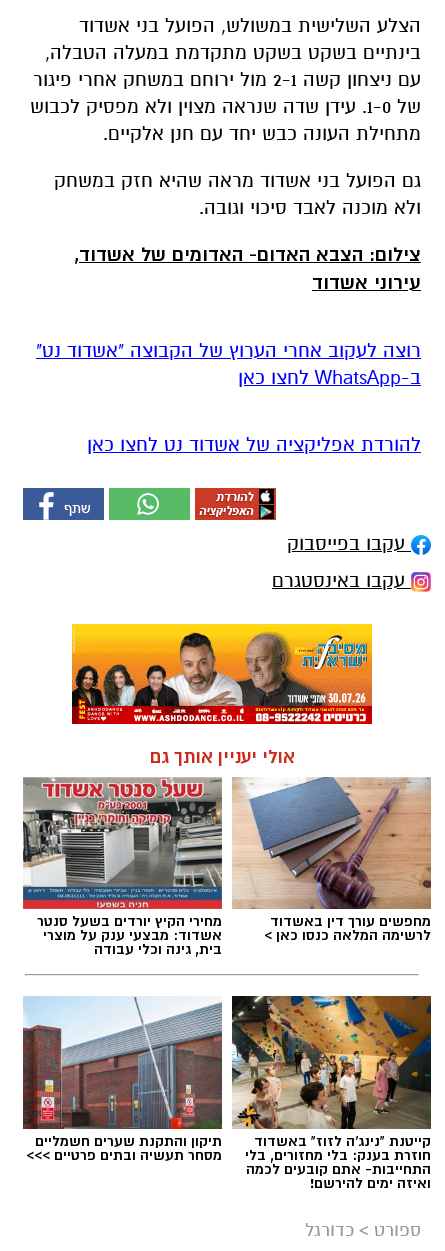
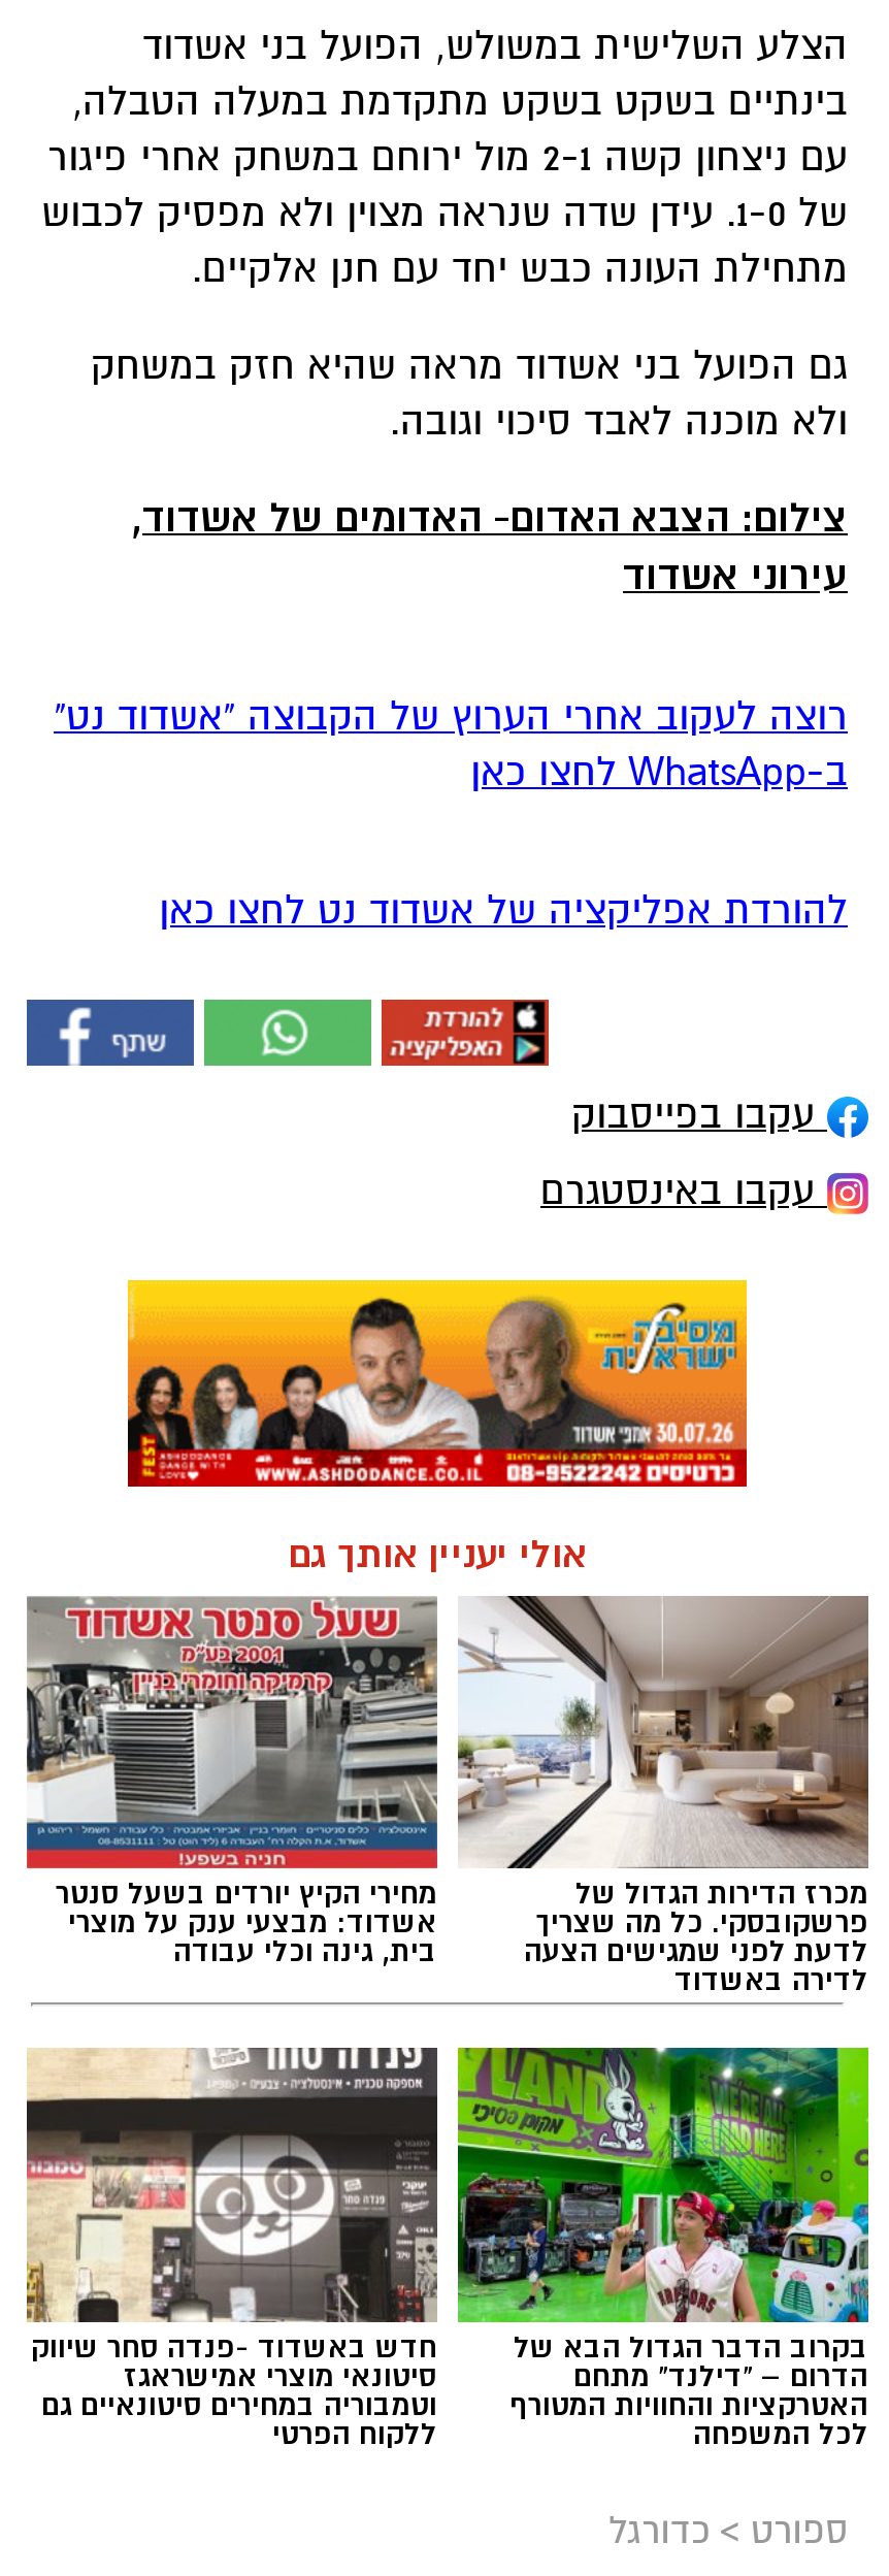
- [image]
- מחפשים עורך דין באשדוד
- לרשימה המלאה כנסו כאן >
+ [image]
+ מכרז הדירות הגדול של
+ פרשקובסקי. כל מה שצריך
+ לדעת לפני שמגישים הצעה
+ לדירה באשדוד

- [image]
- תיקון והתקנת שערים חשמליים
- מסחר תעשיה ובתים פרטיים >>>
+ [image]
+ חדש באשדוד -פנדה סחר שיווק
+ סיטונאי מוצרי אמישראגז
+ וטמבוריה במחירים סיטונאיים גם
+ ללקוח הפרטי

- [image]
- קייטנת "נינג'ה לזוז" באשדוד
- חוזרת בענק: בלי מחזורים, בלי
- התחייבות- אתם קובעים לכמה
- ואיזה ימים להירשם!
+ [image]
+ בקרוב הדבר הגדול הבא של
+ הדרום – "דילנד" מתחם
+ האטרקציות והחוויות המטורף
+ לכל המשפחה
